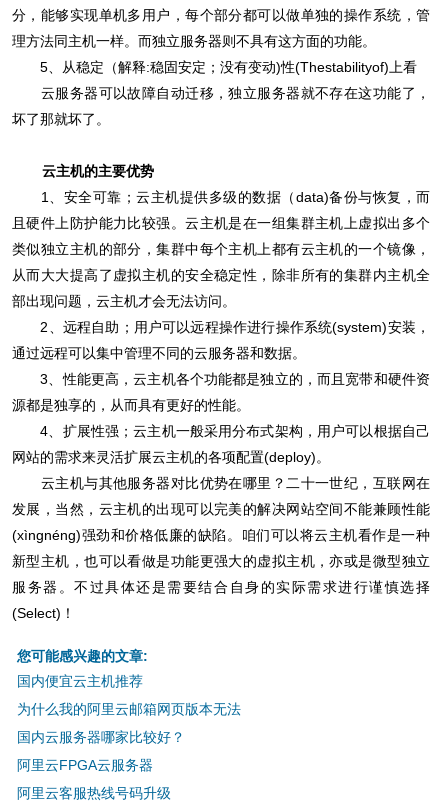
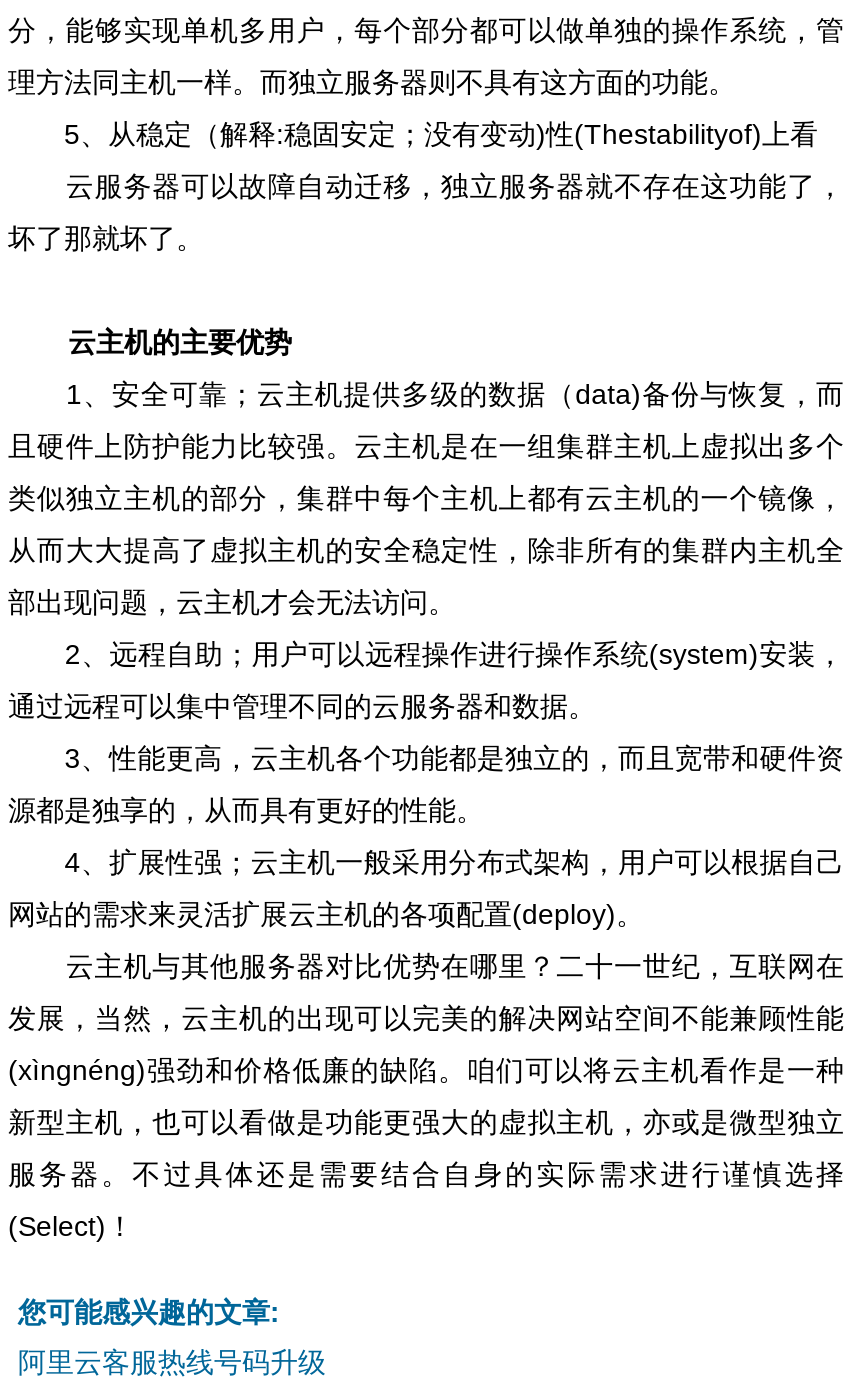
- 国内便宜云主机推荐
- 为什么我的阿里云邮箱网页版本无法
- 国内云服务器哪家比较好？
- 阿里云FPGA云服务器
